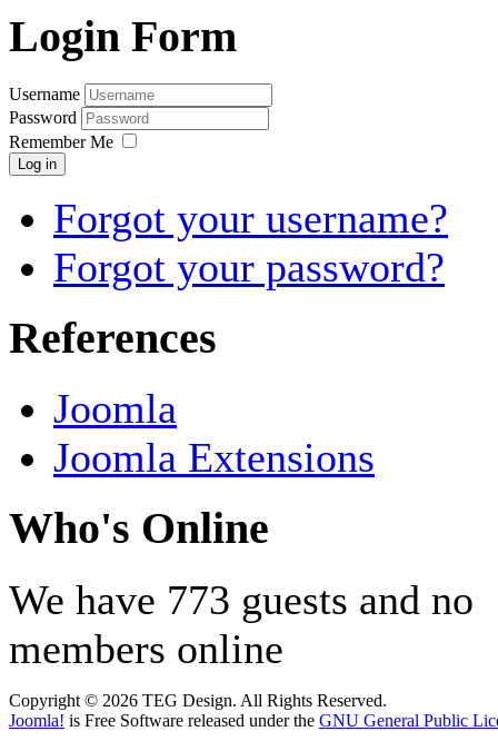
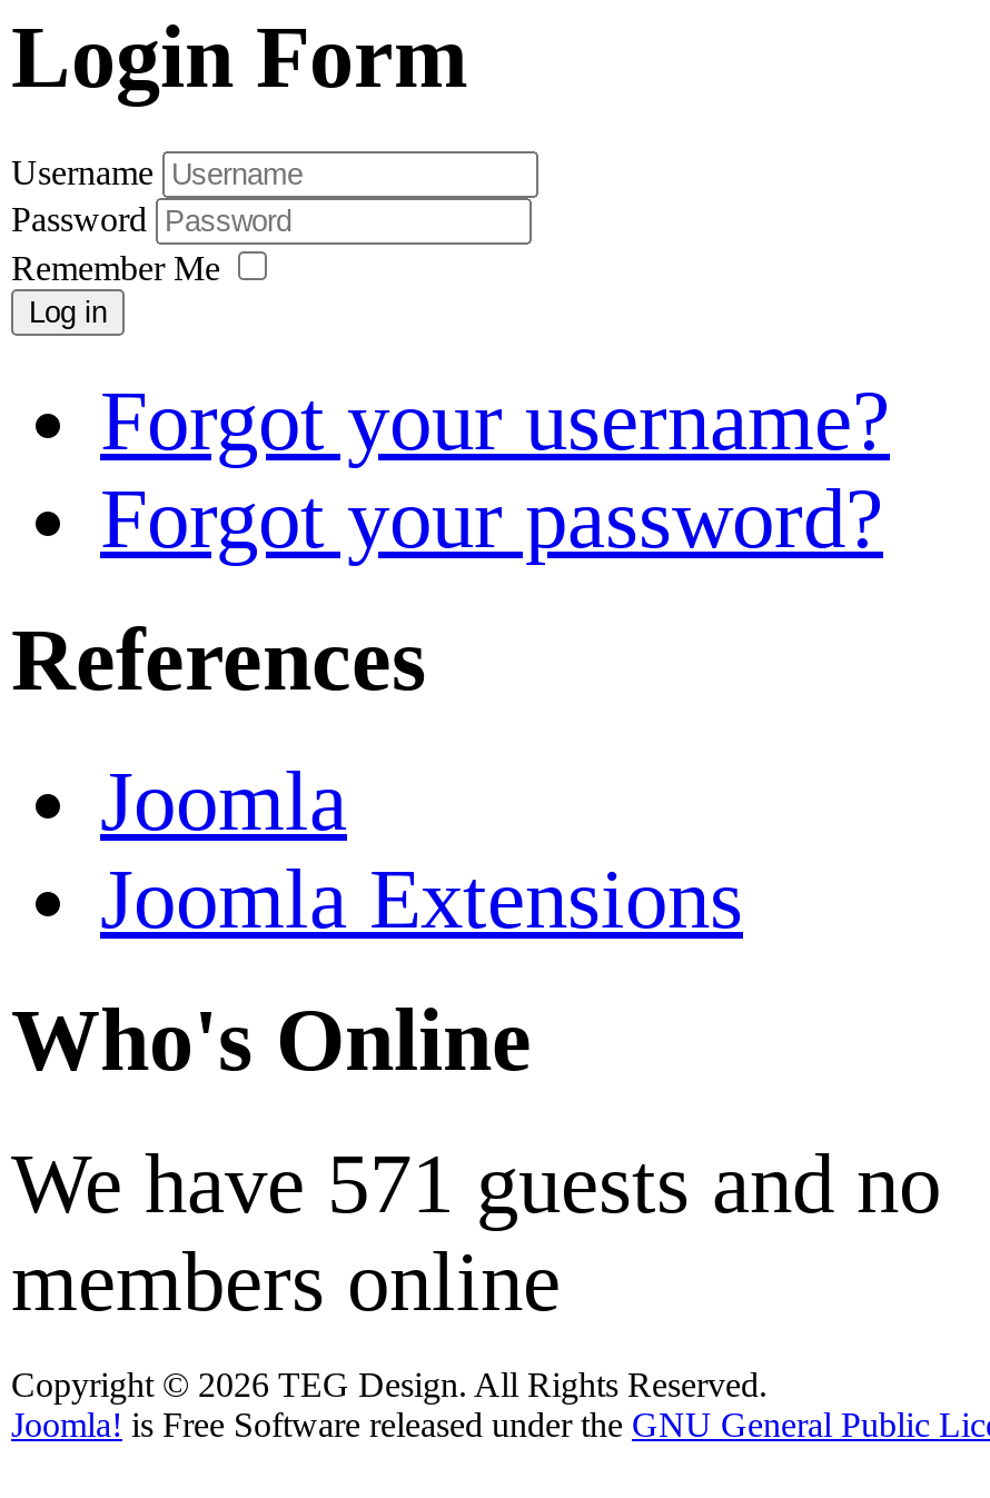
- We have 773 guests and no
+ We have 571 guests and no
